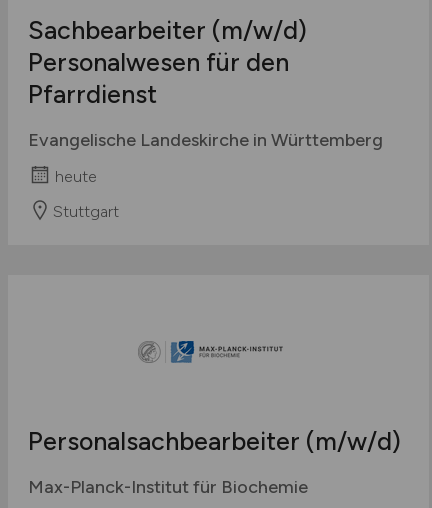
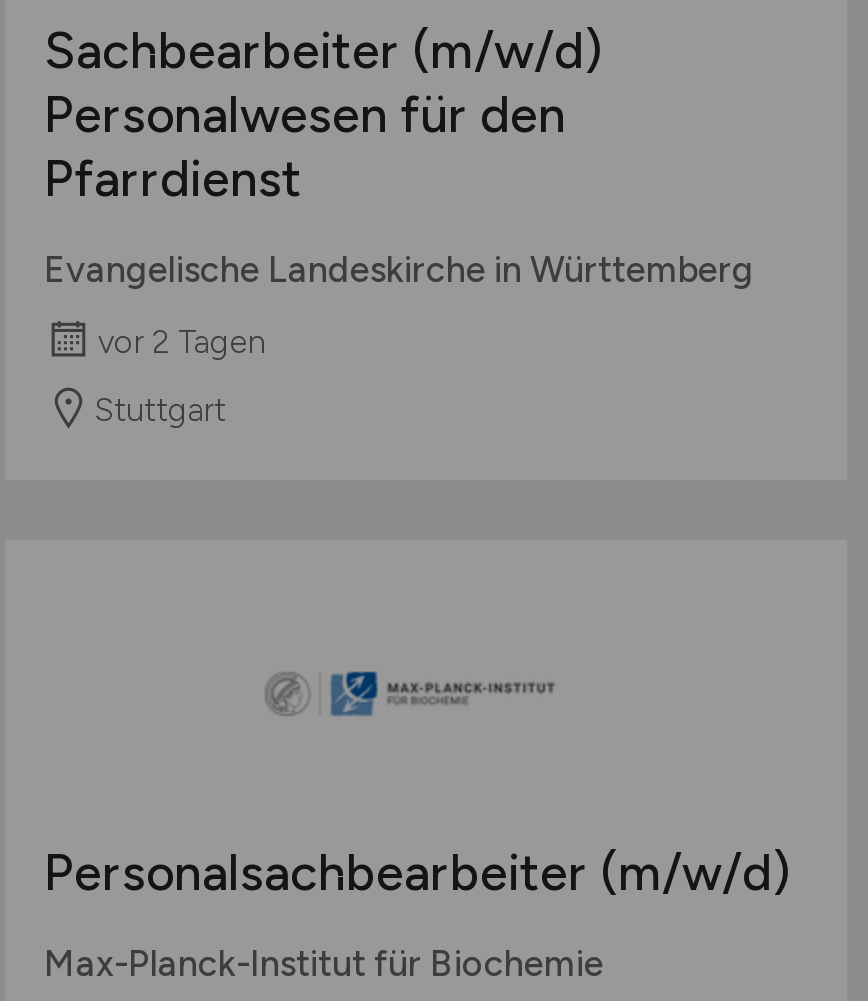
- heute
+ vor 2 Tagen
